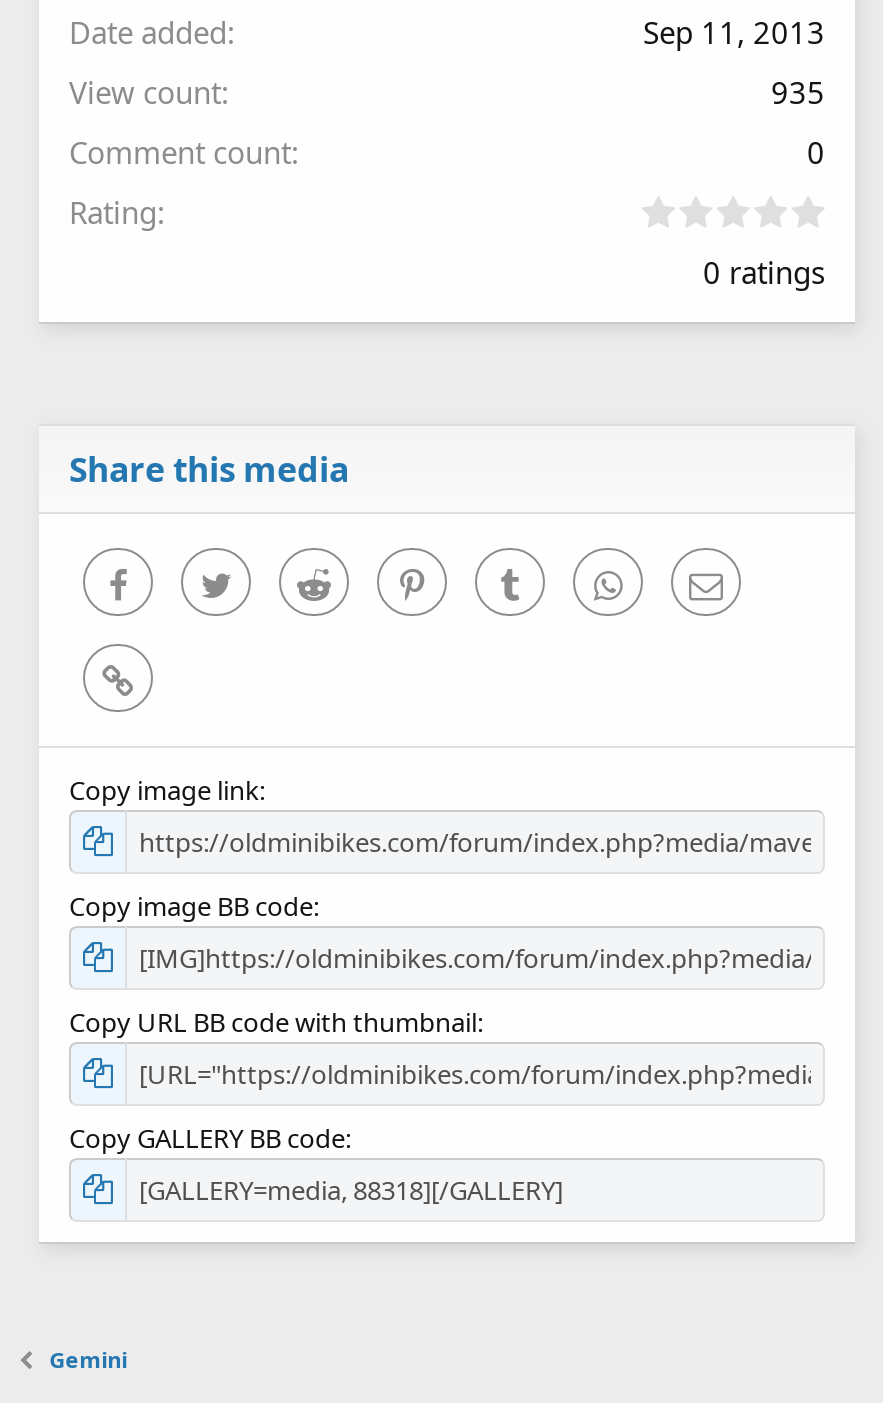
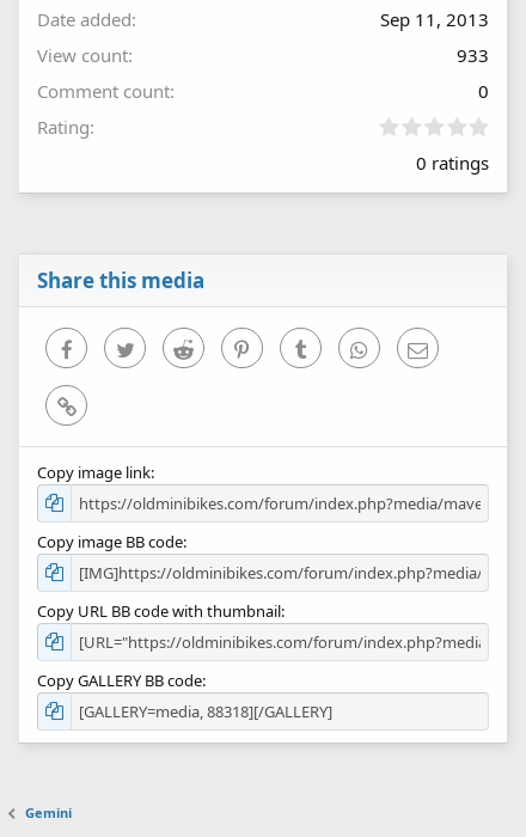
- 935
+ 933
